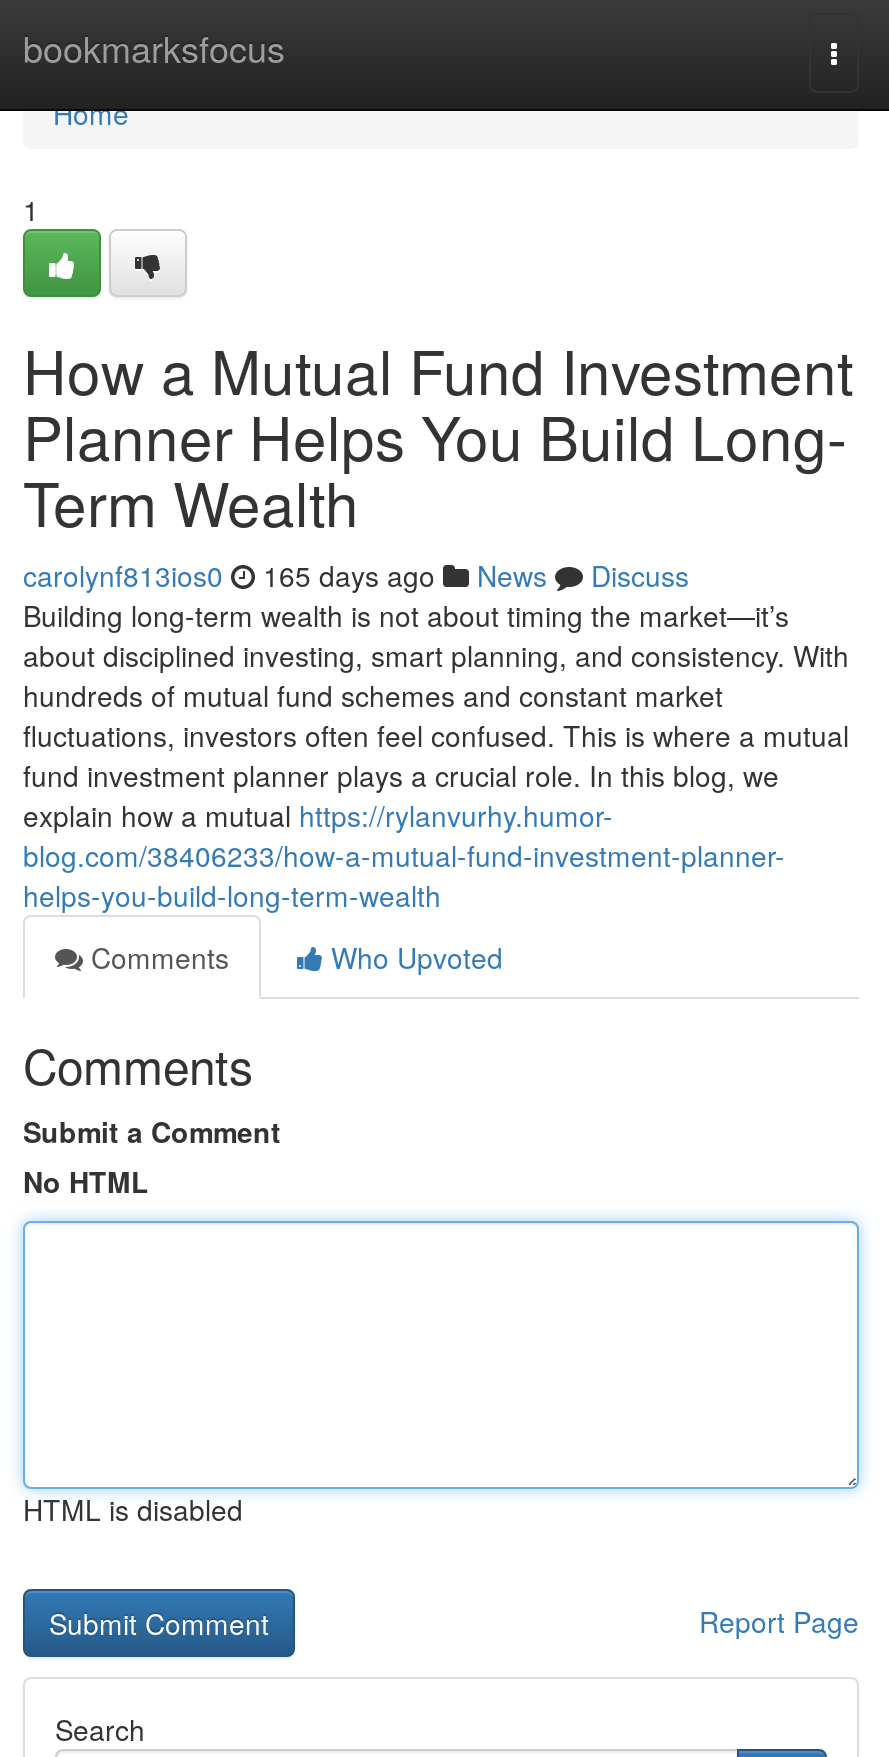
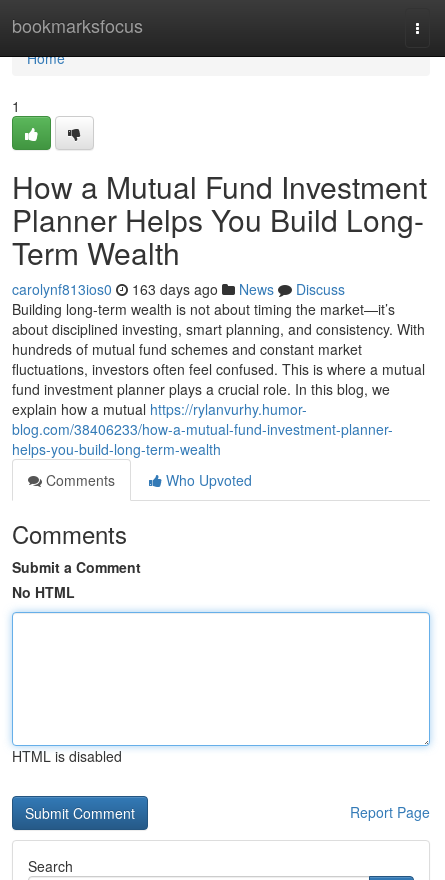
- carolynf813ios0 165 days ago News Discuss
+ carolynf813ios0 163 days ago News Discuss
